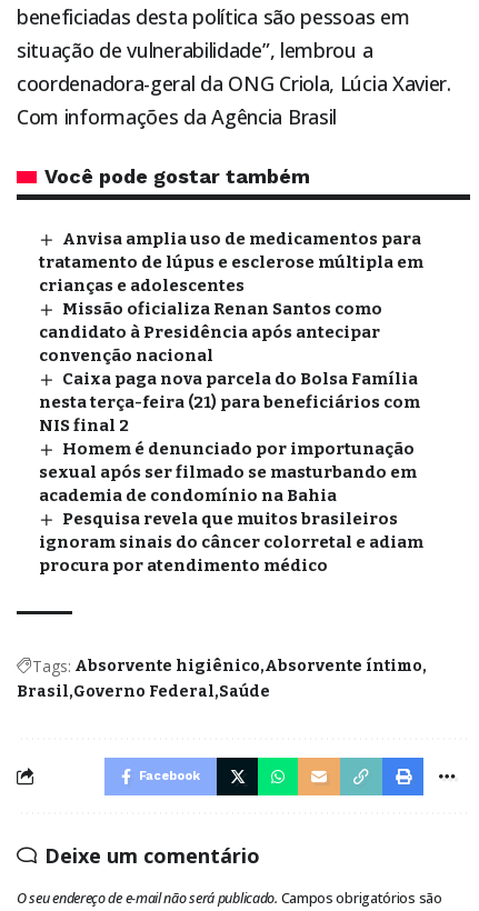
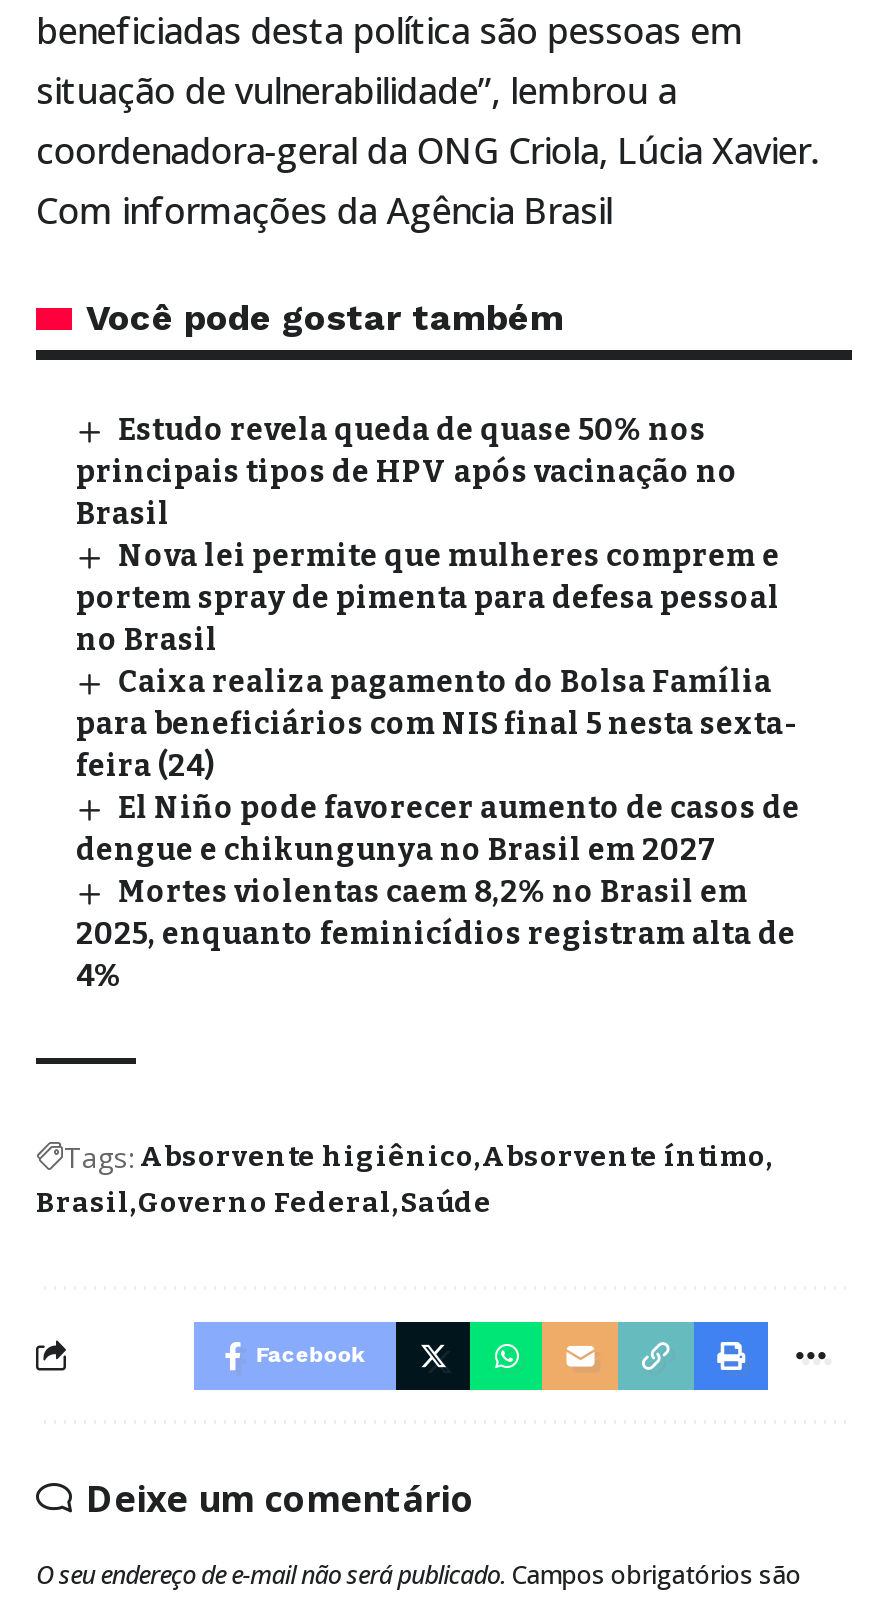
- Anvisa amplia uso de medicamentos para
- tratamento de lúpus e esclerose múltipla em
- crianças e adolescentes
- Missão oficializa Renan Santos como
- candidato à Presidência após antecipar
- convenção nacional
- Caixa paga nova parcela do Bolsa Família
- nesta terça-feira (21) para beneficiários com
- NIS final 2
- Homem é denunciado por importunação
- sexual após ser filmado se masturbando em
- academia de condomínio na Bahia
- Pesquisa revela que muitos brasileiros
- ignoram sinais do câncer colorretal e adiam
- procura por atendimento médico
+ Estudo revela queda de quase 50% nos
+ principais tipos de HPV após vacinação no
+ Brasil
+ Nova lei permite que mulheres comprem e
+ portem spray de pimenta para defesa pessoal
+ no Brasil
+ Caixa realiza pagamento do Bolsa Família
+ para beneficiários com NIS final 5 nesta sexta-
+ feira (24)
+ El Niño pode favorecer aumento de casos de
+ dengue e chikungunya no Brasil em 2027
+ Mortes violentas caem 8,2% no Brasil em
+ 2025, enquanto feminicídios registram alta de
+ 4%
